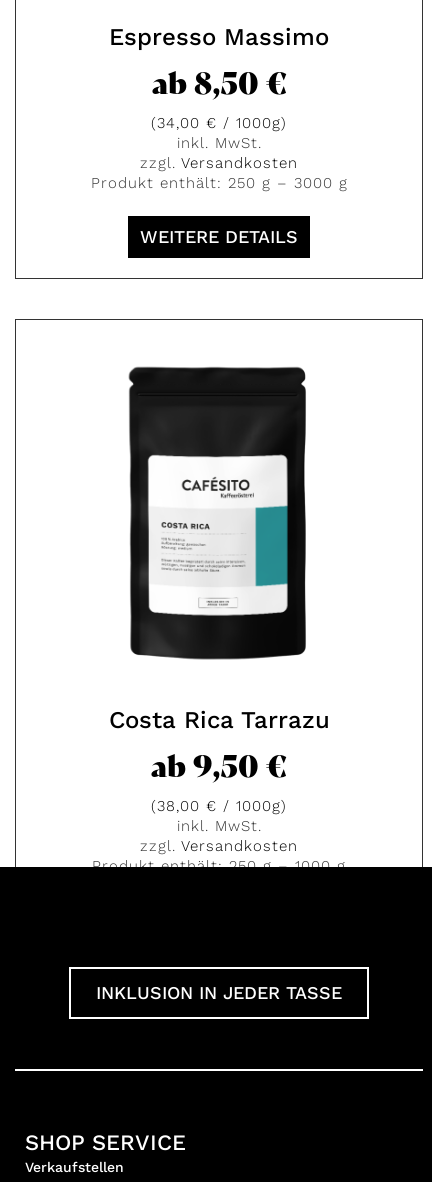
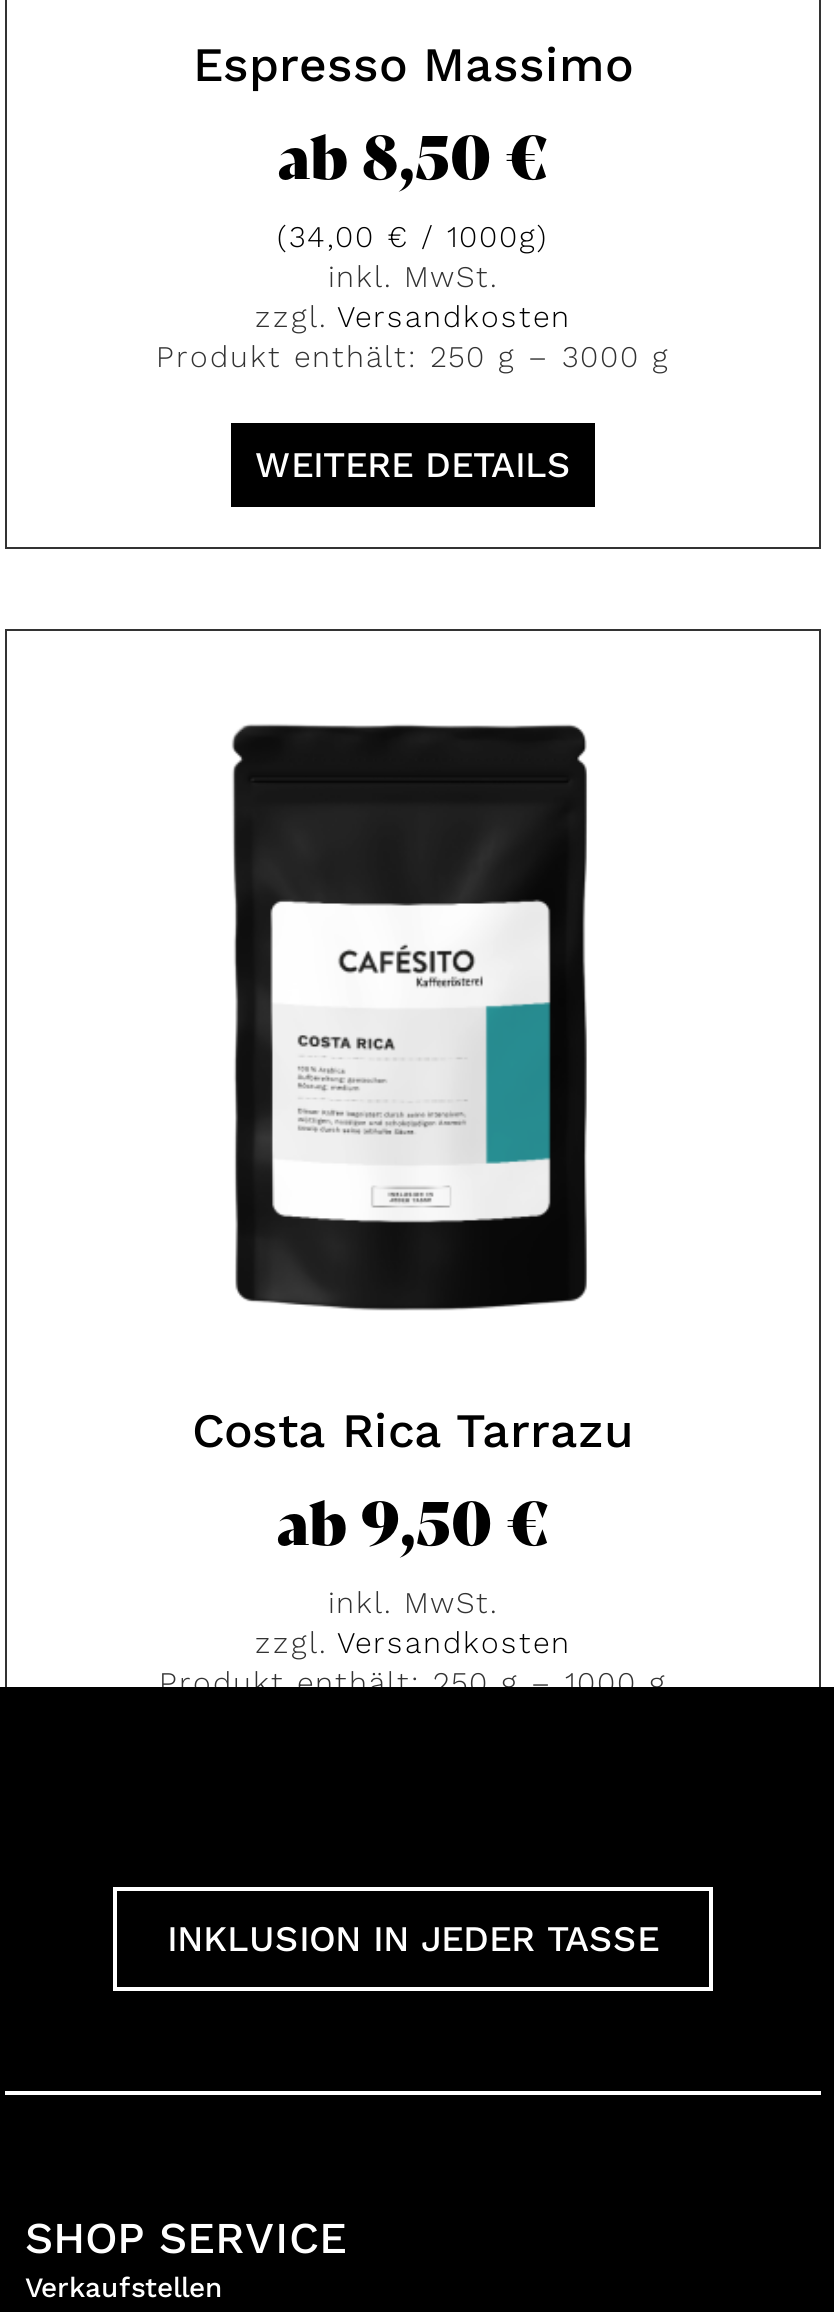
- (38,00 €/ 1000g)
